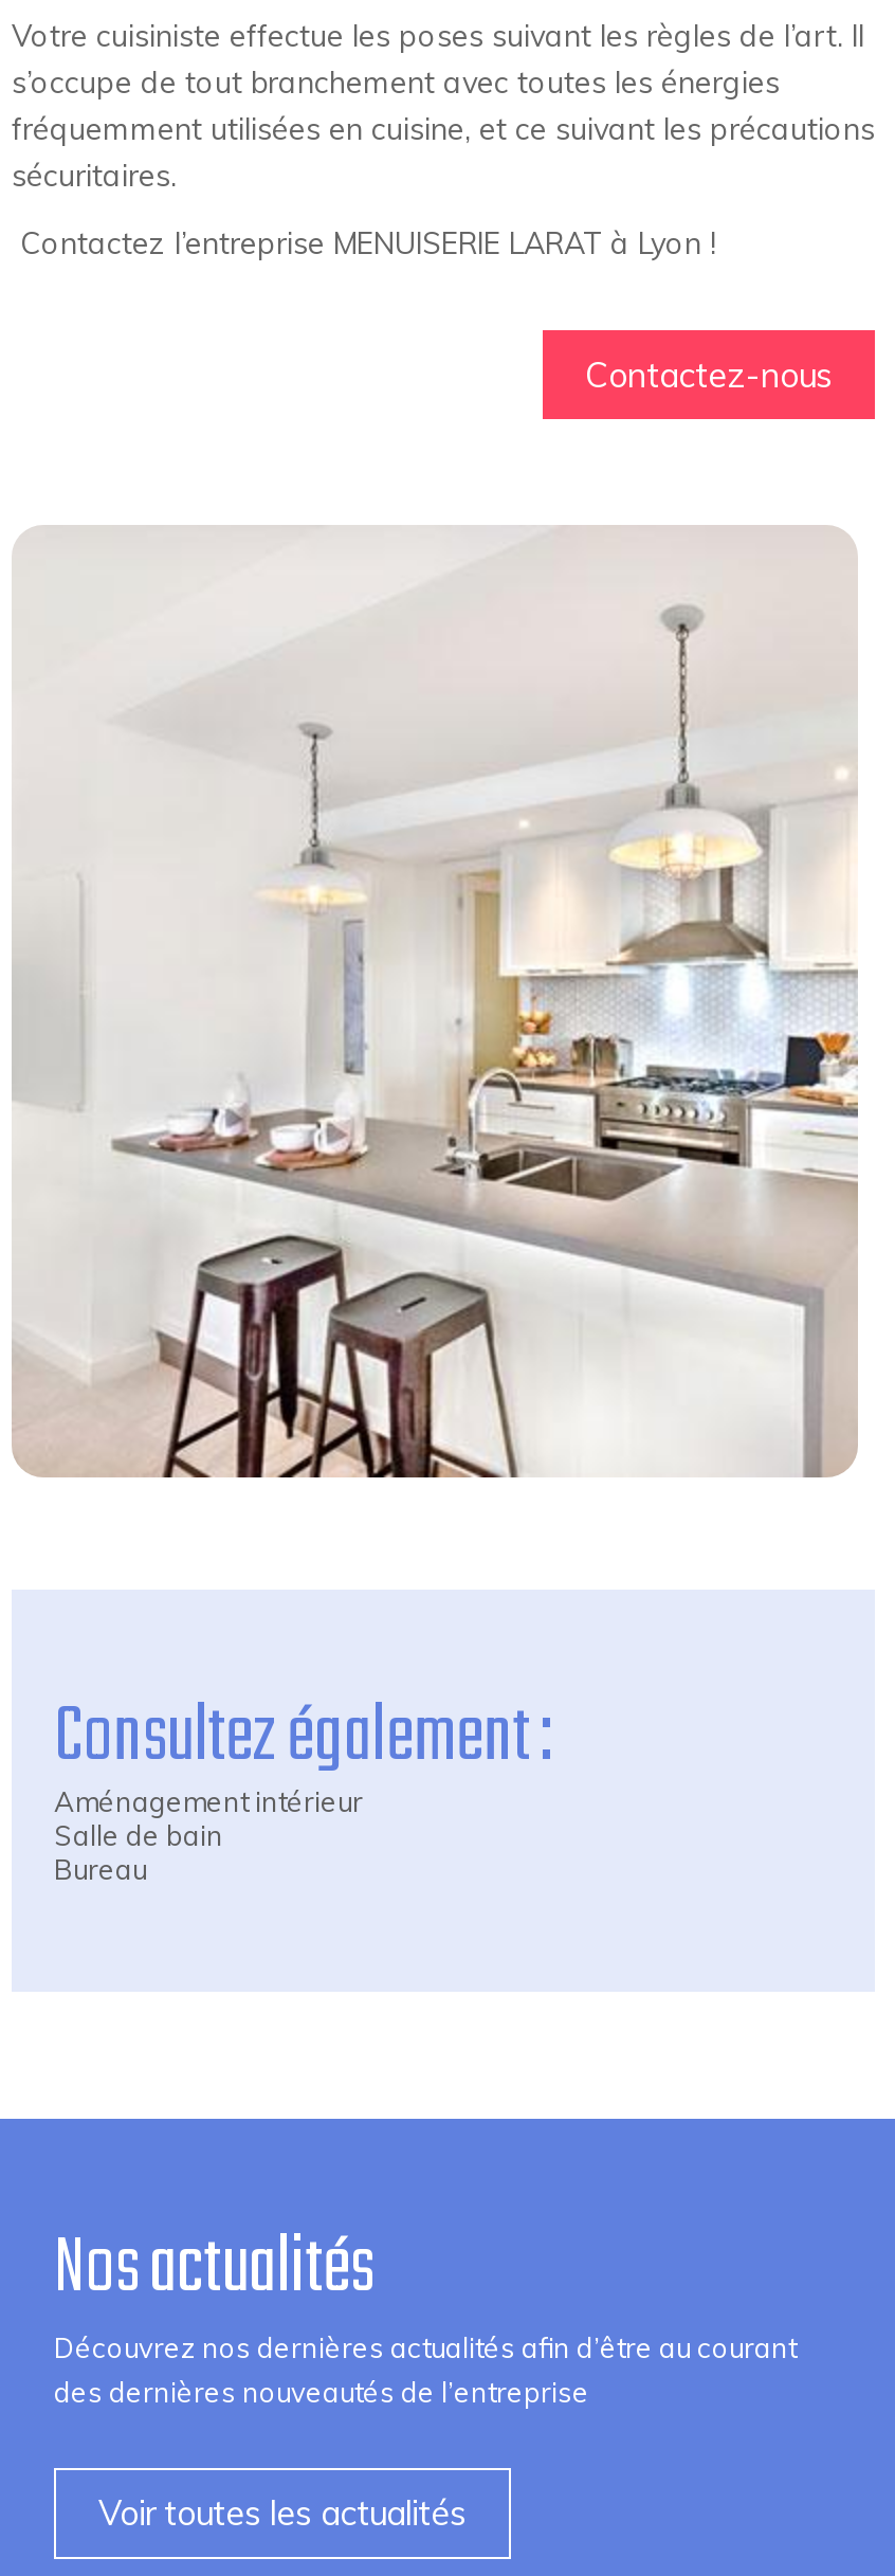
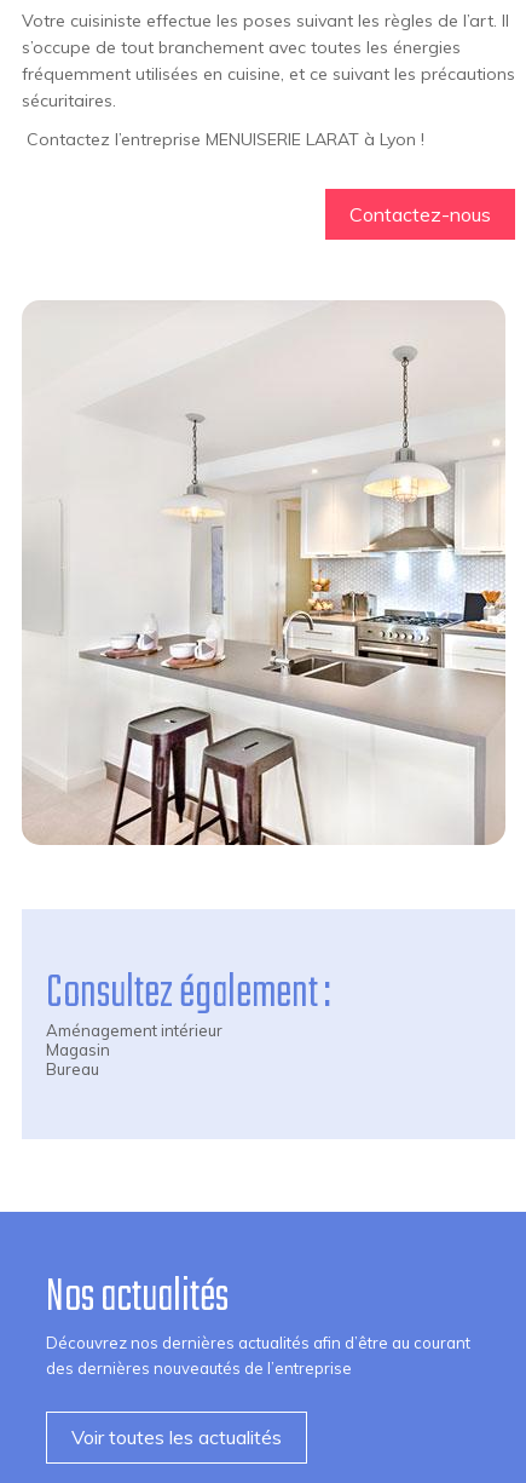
- Salle de bain
+ Magasin
